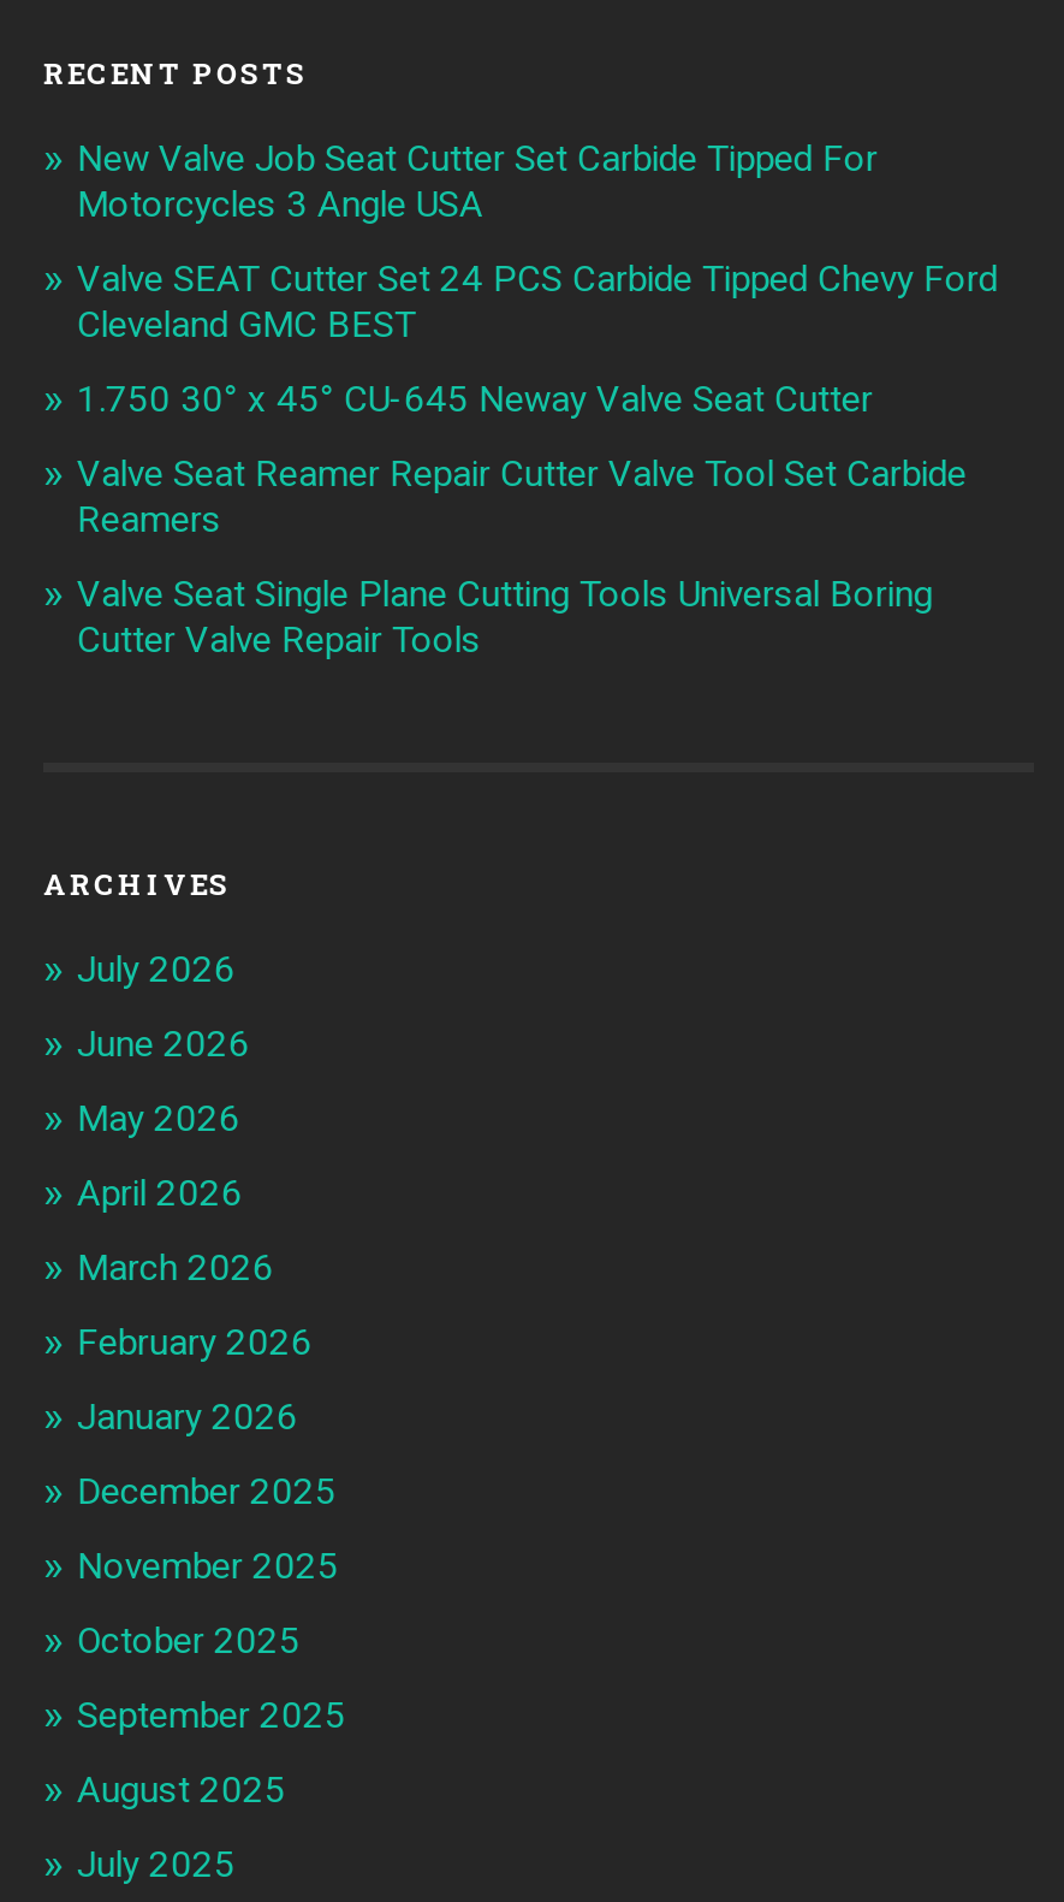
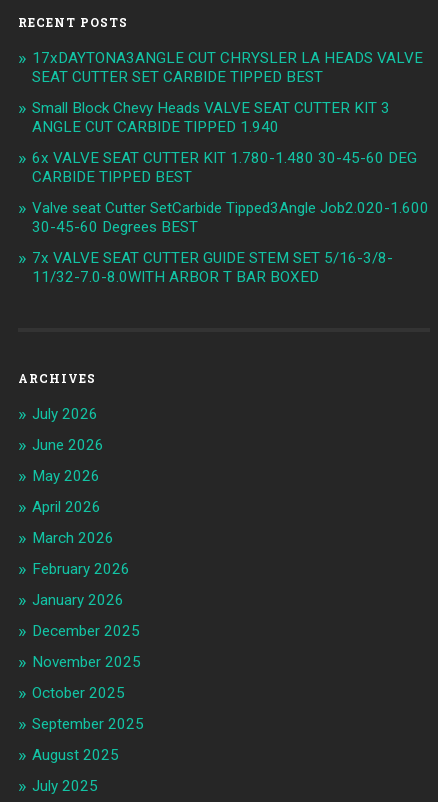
- New Valve Job Seat Cutter Set Carbide Tipped For
- Motorcycles 3 Angle USA
+ 17xDAYTONA3ANGLE CUT CHRYSLER LA HEADS VALVE
+ SEAT CUTTER SET CARBIDE TIPPED BEST

- Valve SEAT Cutter Set 24 PCS Carbide Tipped Chevy Ford
- Cleveland GMC BEST
+ Small Block Chevy Heads VALVE SEAT CUTTER KIT 3
+ ANGLE CUT CARBIDE TIPPED 1.940

- 1.750 30° x 45° CU-645 Neway Valve Seat Cutter
+ 6x VALVE SEAT CUTTER KIT 1.780-1.480 30-45-60 DEG
+ CARBIDE TIPPED BEST

- Valve Seat Reamer Repair Cutter Valve Tool Set Carbide
- Reamers
+ Valve seat Cutter SetCarbide Tipped3Angle Job2.020-1.600
+ 30-45-60 Degrees BEST

- Valve Seat Single Plane Cutting Tools Universal Boring
- Cutter Valve Repair Tools
+ 7x VALVE SEAT CUTTER GUIDE STEM SET 5/16-3/8-
+ 11/32-7.0-8.0WITH ARBOR T BAR BOXED
